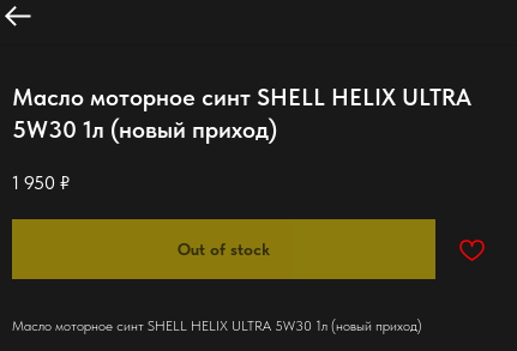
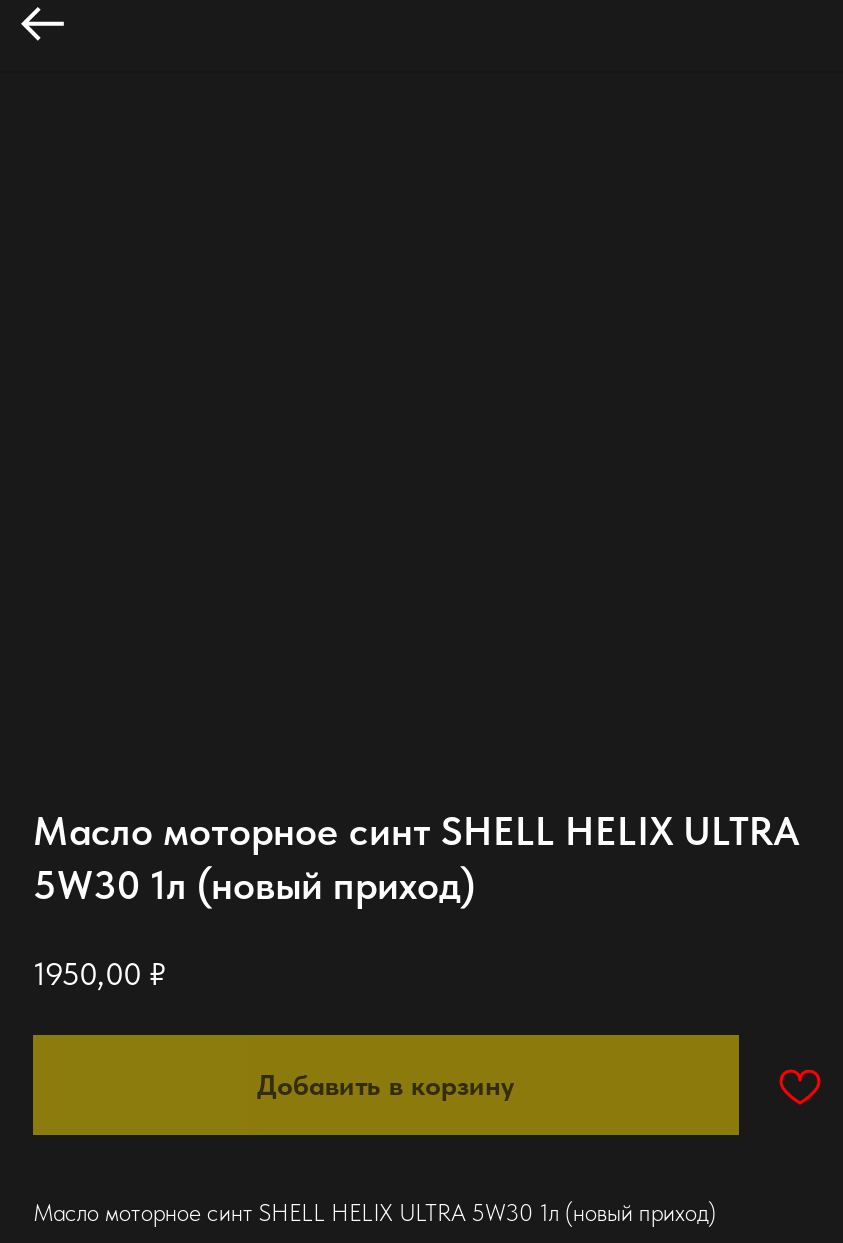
- 1 950 ₽
+ 1950,00 ₽

- Out of stock
+ Добавить в корзину
